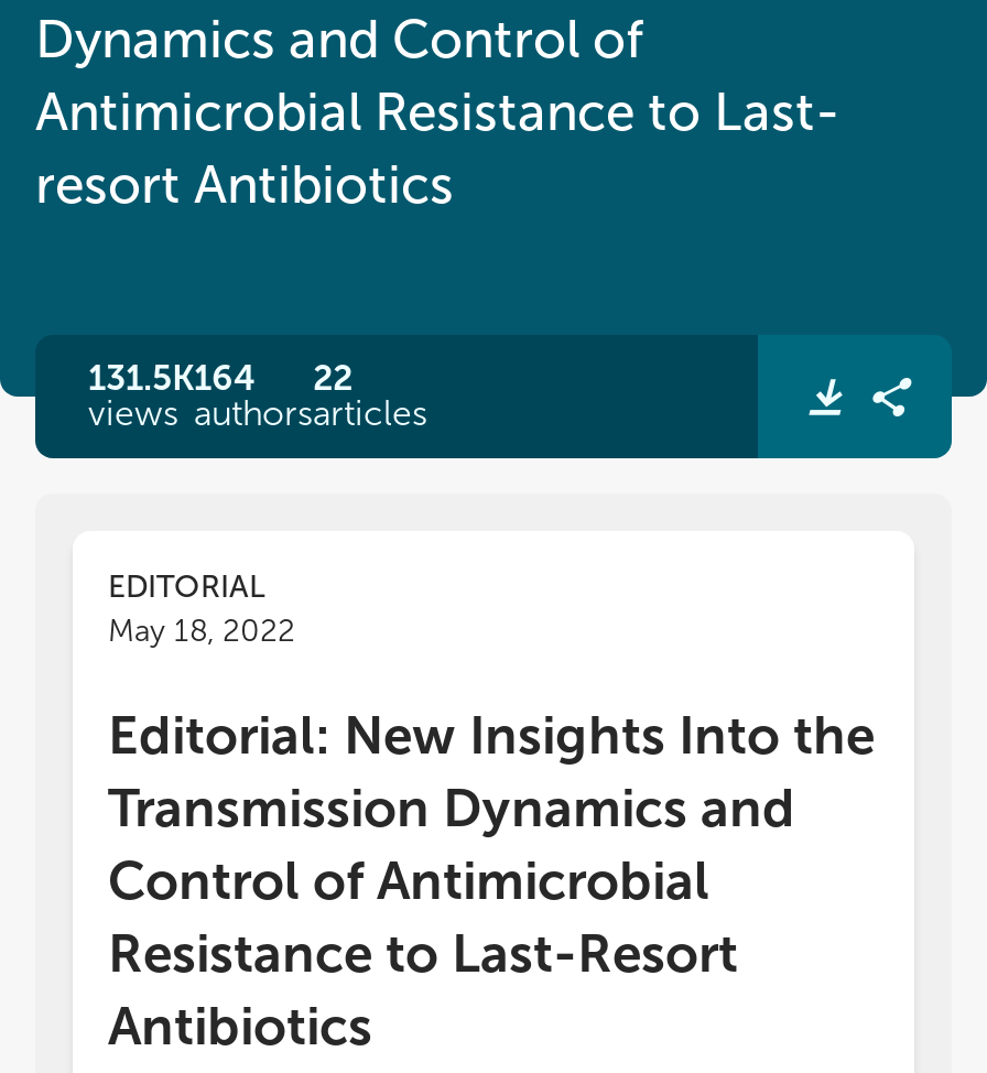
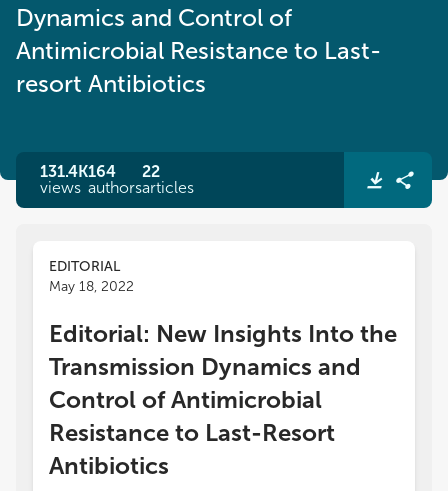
- 131.5K 164 22
+ 131.4K 164 22
